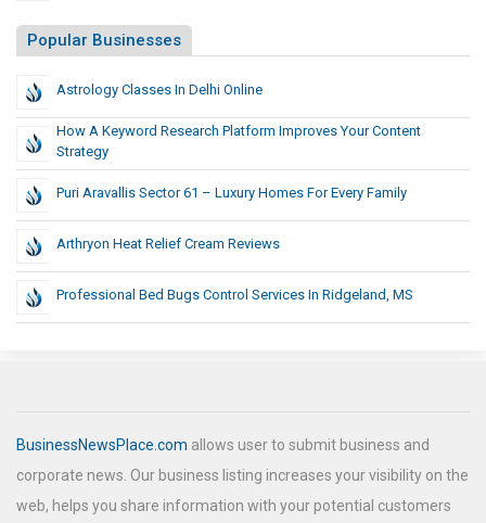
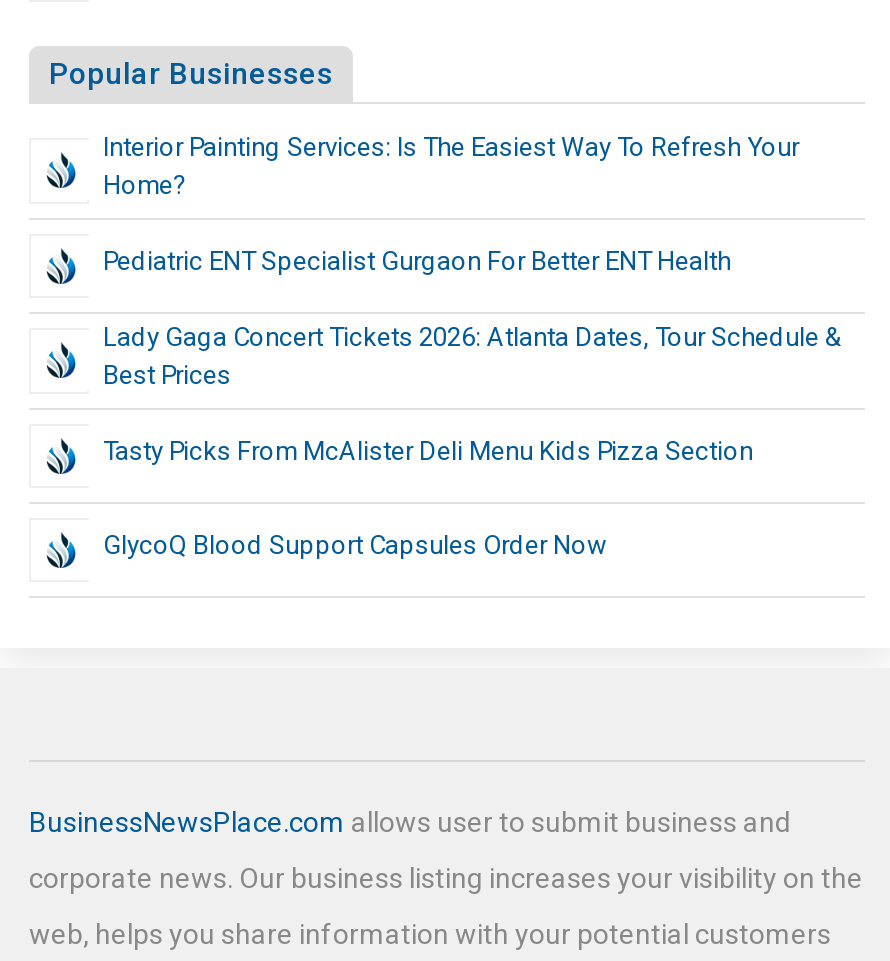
- Astrology Classes In Delhi Online
+ Interior Painting Services: Is The Easiest Way To Refresh Your
+ Home?

- How A Keyword Research Platform Improves Your Content
- Strategy
+ Pediatric ENT Specialist Gurgaon For Better ENT Health

- Puri Aravallis Sector 61 – Luxury Homes For Every Family
+ Lady Gaga Concert Tickets 2026: Atlanta Dates, Tour Schedule &
+ Best Prices

- Arthryon Heat Relief Cream Reviews
+ Tasty Picks From McAlister Deli Menu Kids Pizza Section

- Professional Bed Bugs Control Services In Ridgeland, MS
+ GlycoQ Blood Support Capsules Order Now
